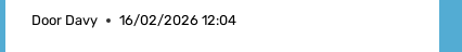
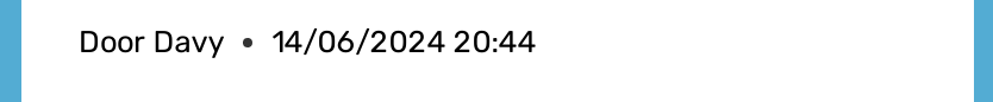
- Door Davy 16/02/2026 12:04
+ Door Davy 14/06/2024 20:44
